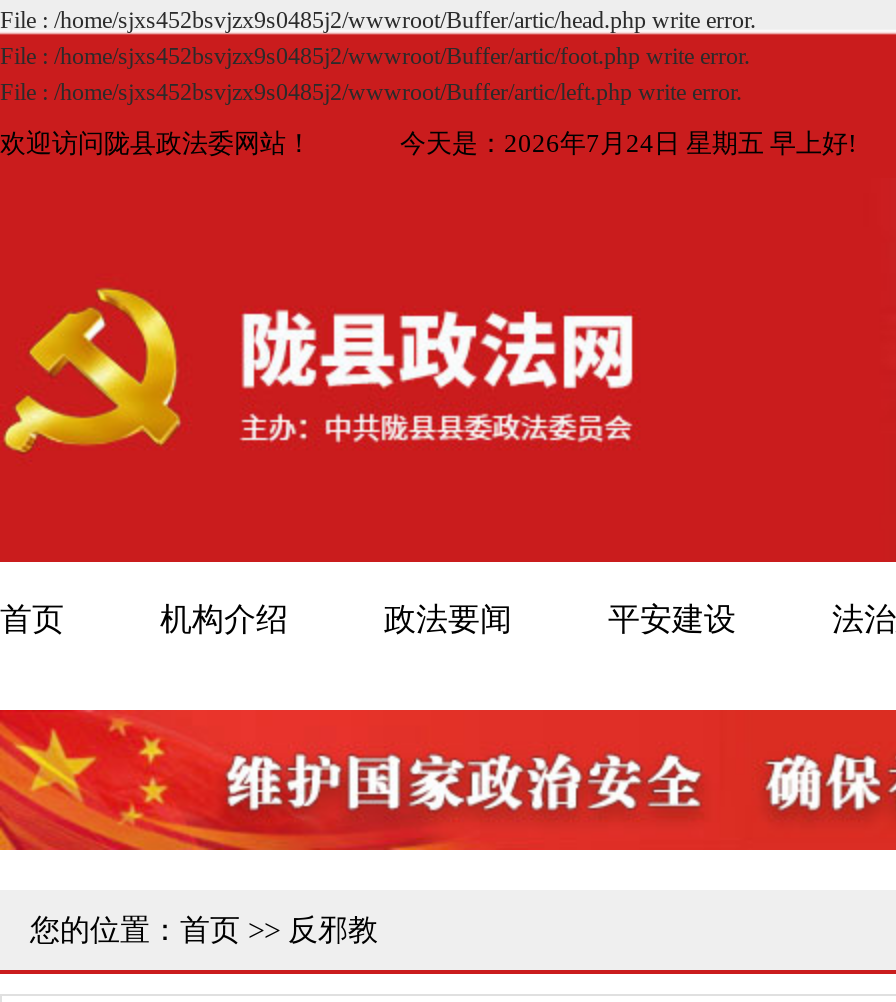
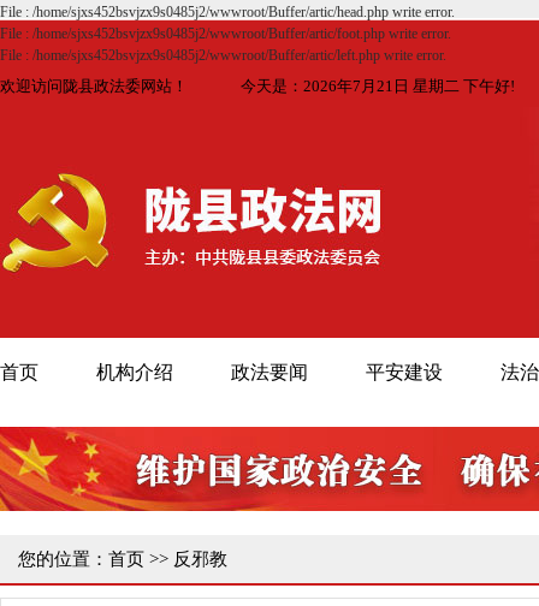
- 今天是：2026年7月24日 星期五 早上好!
+ 今天是：2026年7月21日 星期二 下午好!
